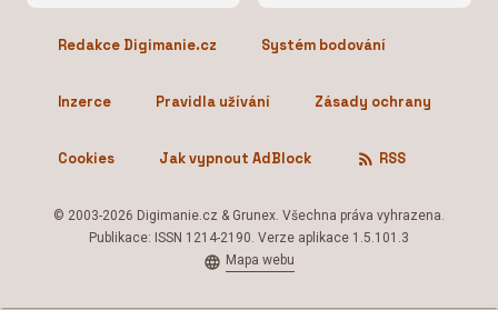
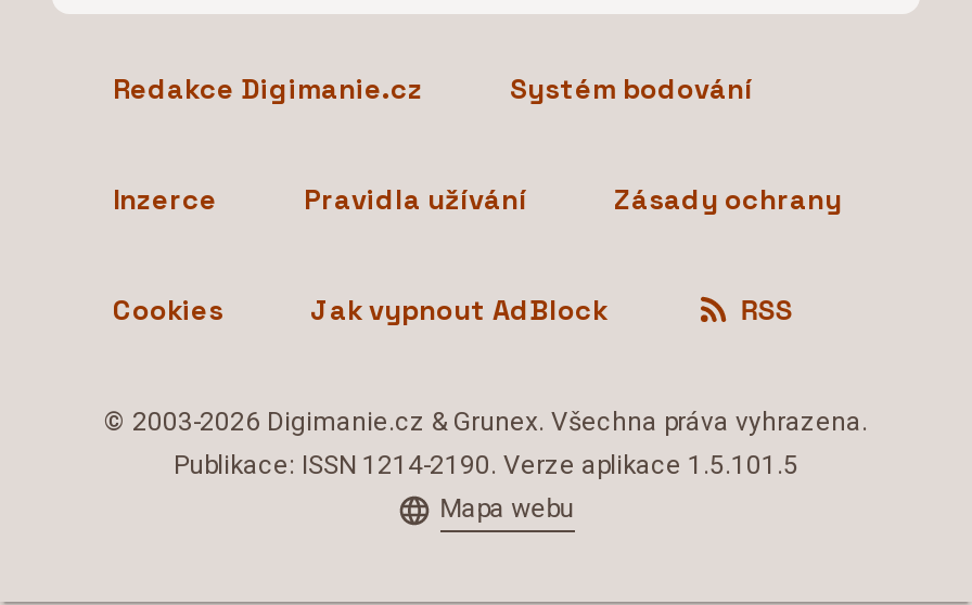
- Publikace: ISSN 1214-2190. Verze aplikace 1.5.101.3
+ Publikace: ISSN 1214-2190. Verze aplikace 1.5.101.5
